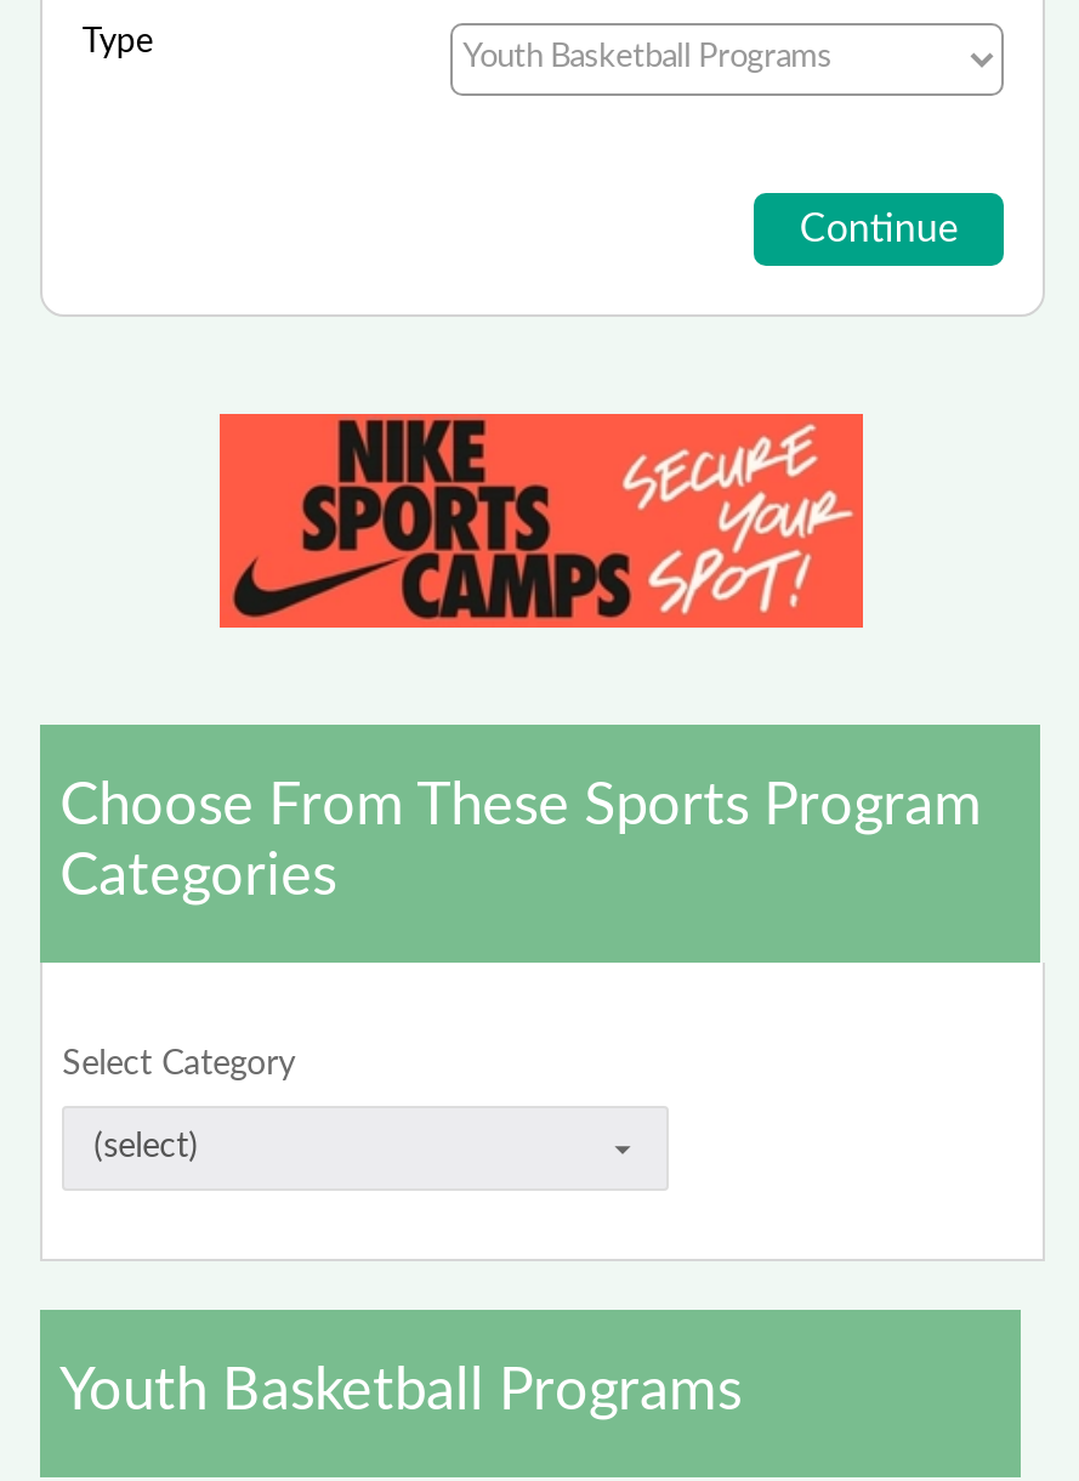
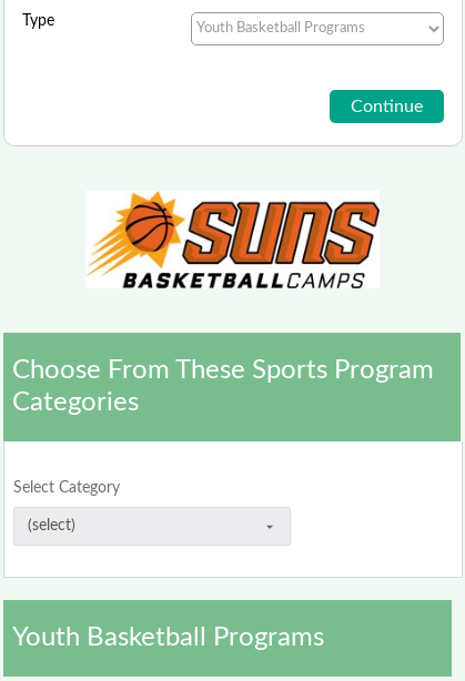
- [image]
+ [image]
